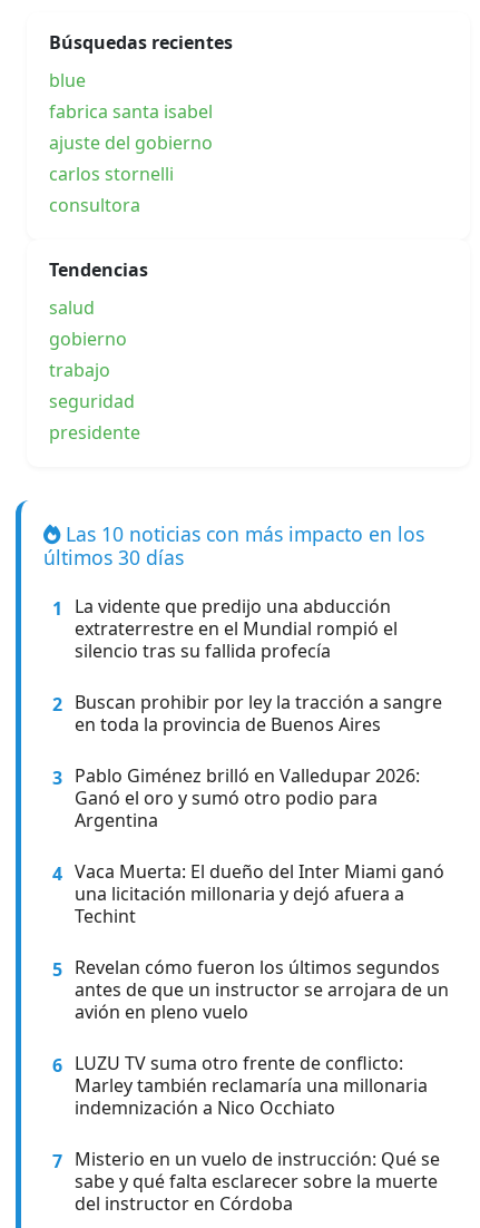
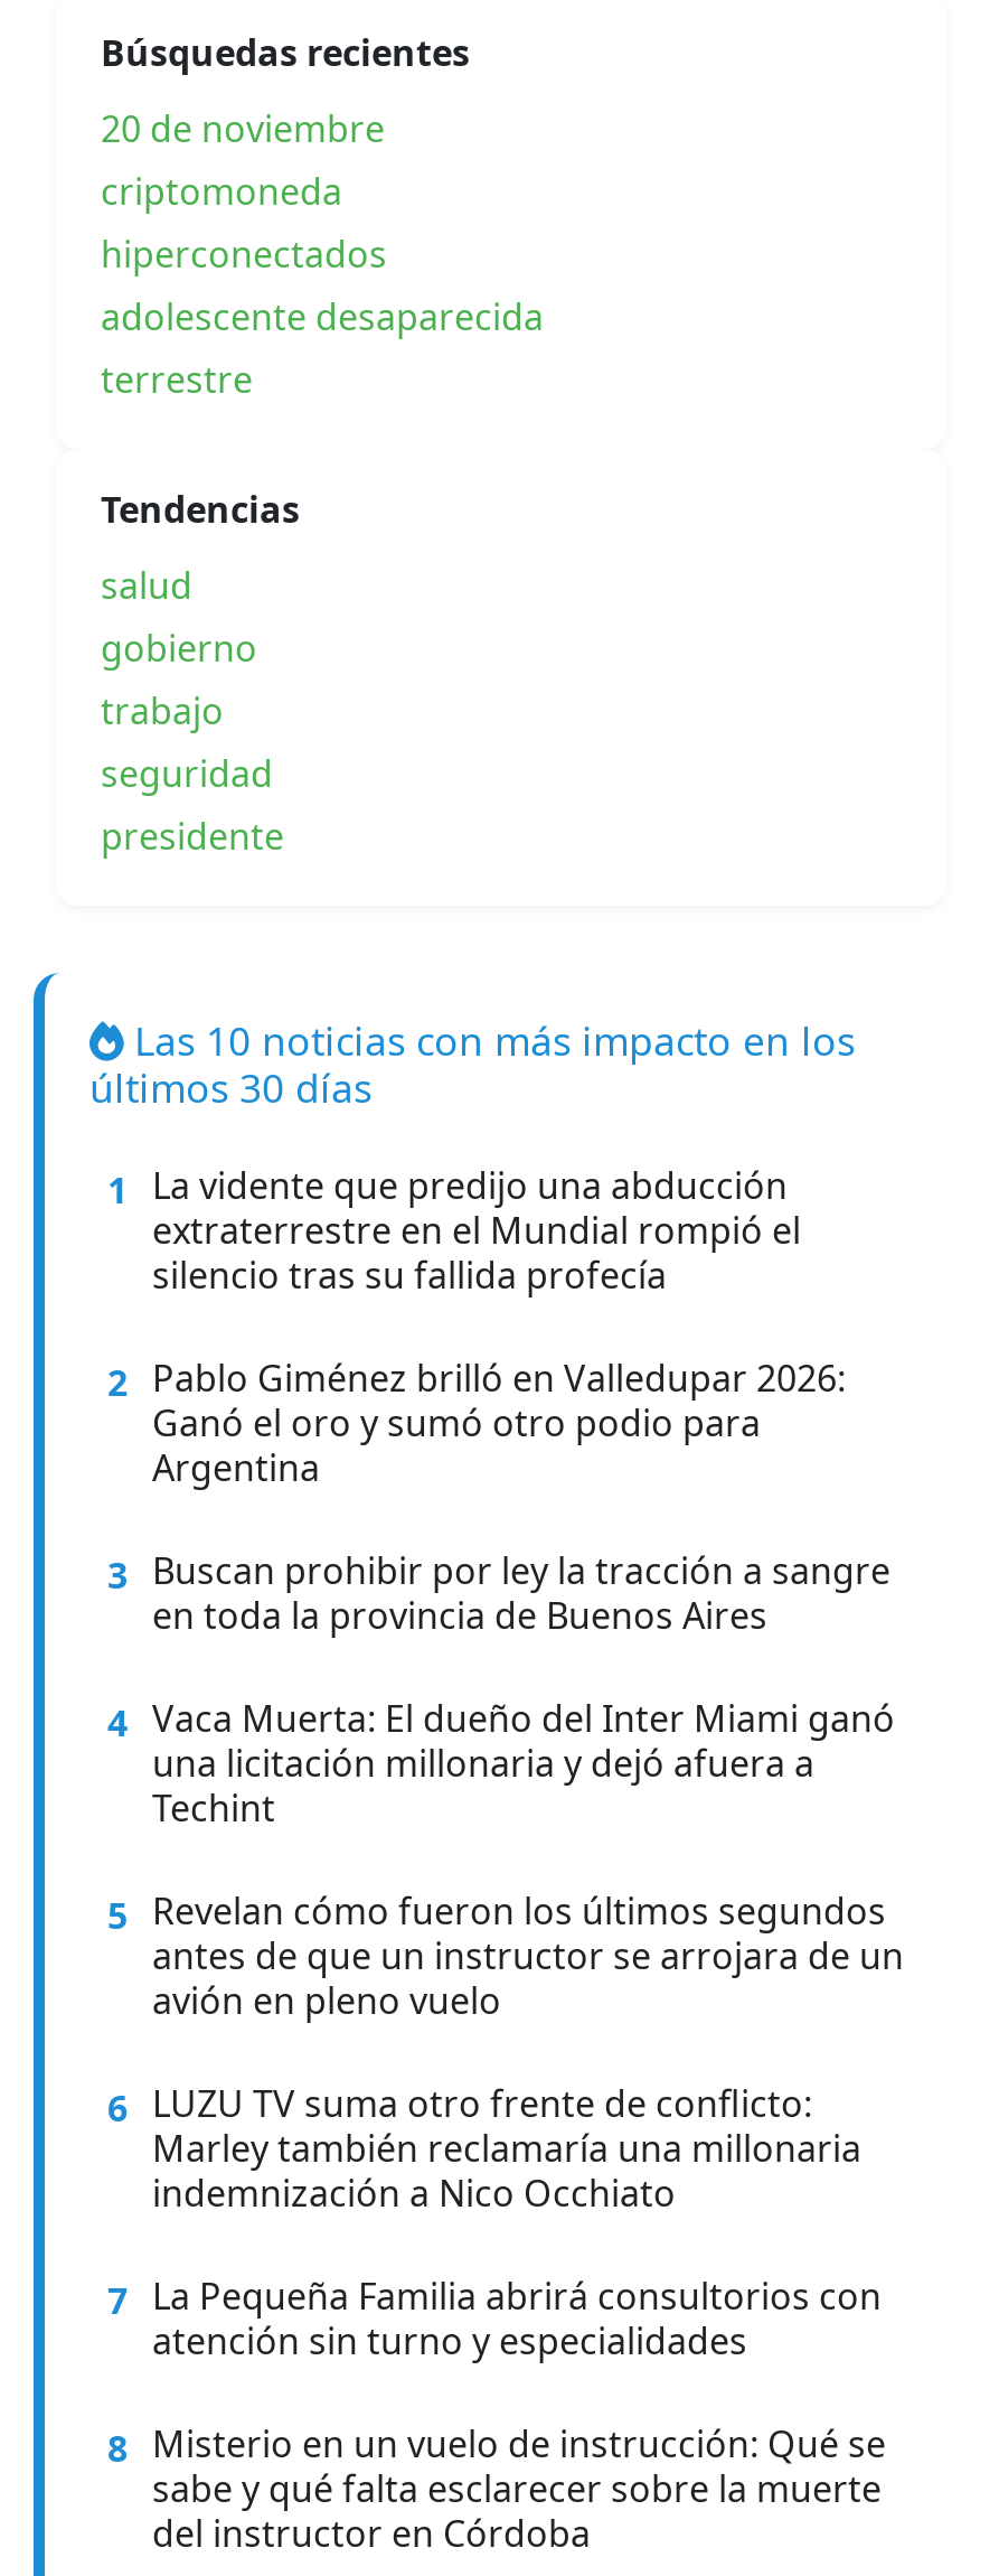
- blue
- fabrica santa isabel
- ajuste del gobierno
- carlos stornelli
- consultora
+ 20 de noviembre
+ criptomoneda
+ hiperconectados
+ adolescente desaparecida
+ terrestre

- 2 Buscan prohibir por ley la tracción a sangre
- 3 Pablo Giménez brilló en Valledupar 2026:
+ 2 Pablo Giménez brilló en Valledupar 2026:

moved down: en toda la provincia de Buenos Aires

moved up: Ganó el oro y sumó otro podio para | Argentina

+ 3 Buscan prohibir por ley la tracción a sangre

- 7 Misterio en un vuelo de instrucción: Qué se
+ 7 La Pequeña Familia abrirá consultorios con
+ atención sin turno y especialidades
+ 8 Misterio en un vuelo de instrucción: Qué se
